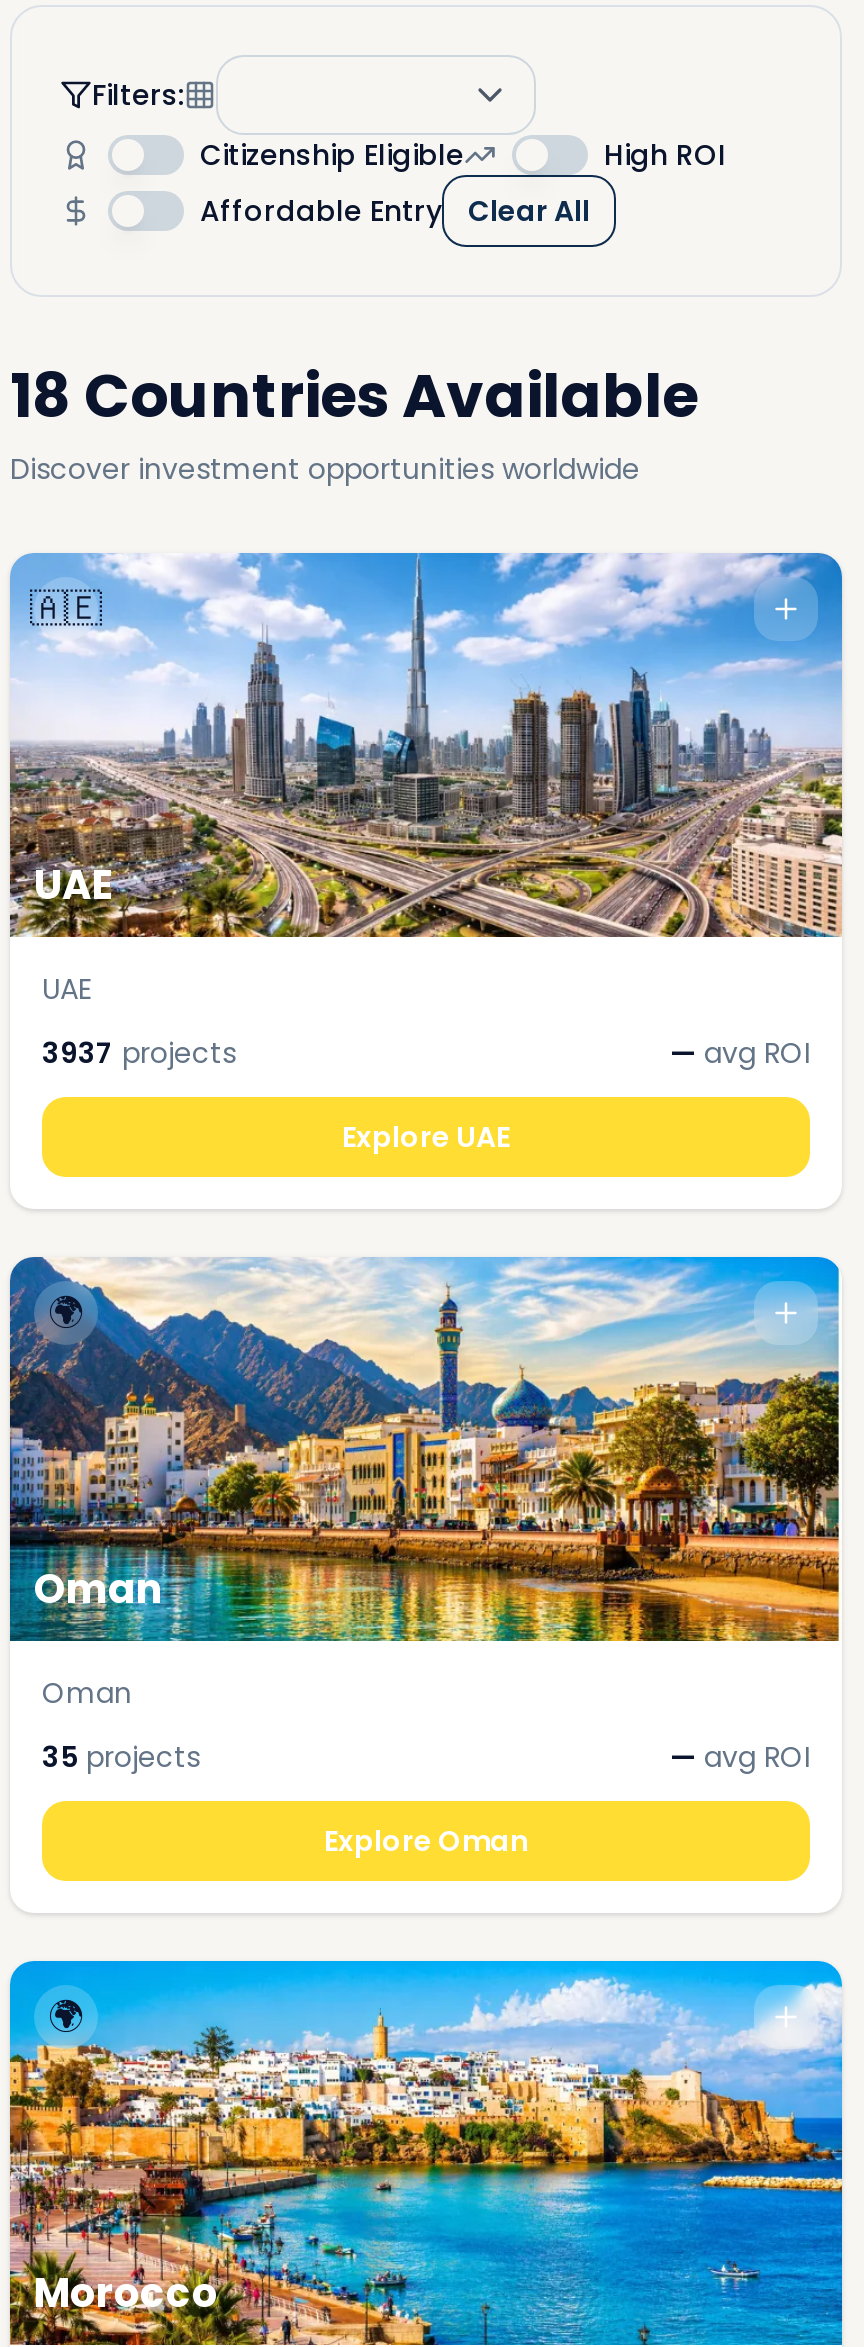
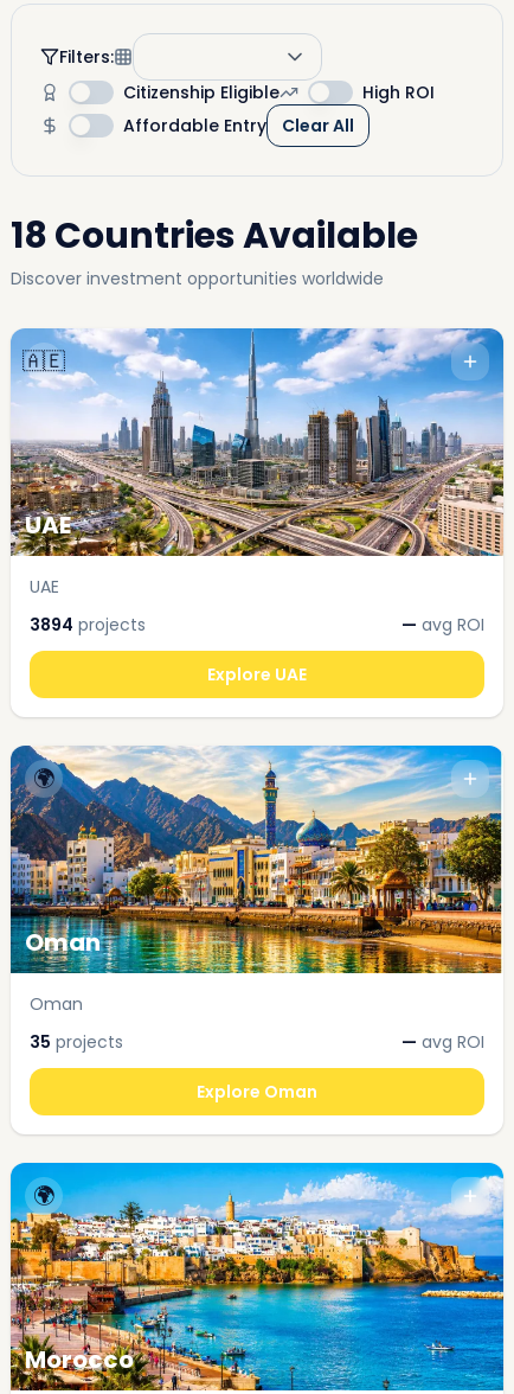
- 3937 projects
+ 3894 projects
